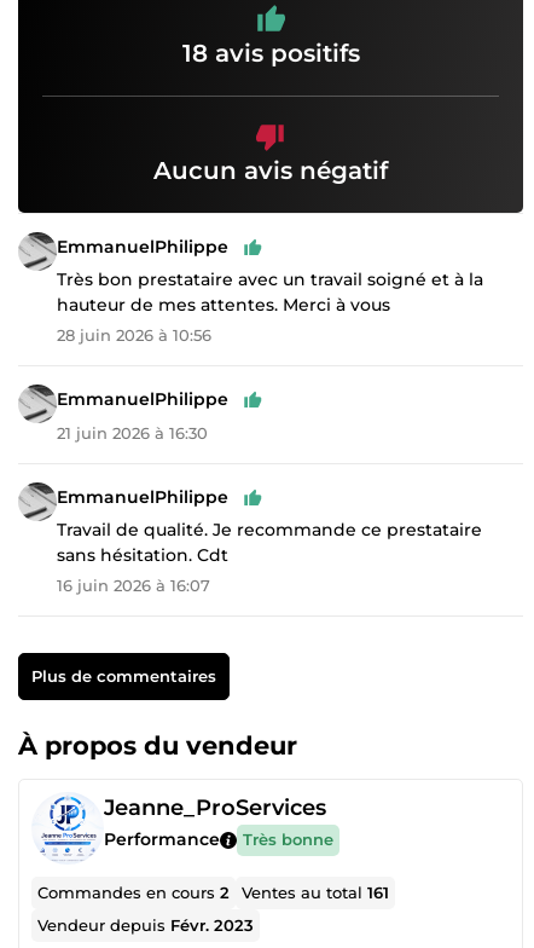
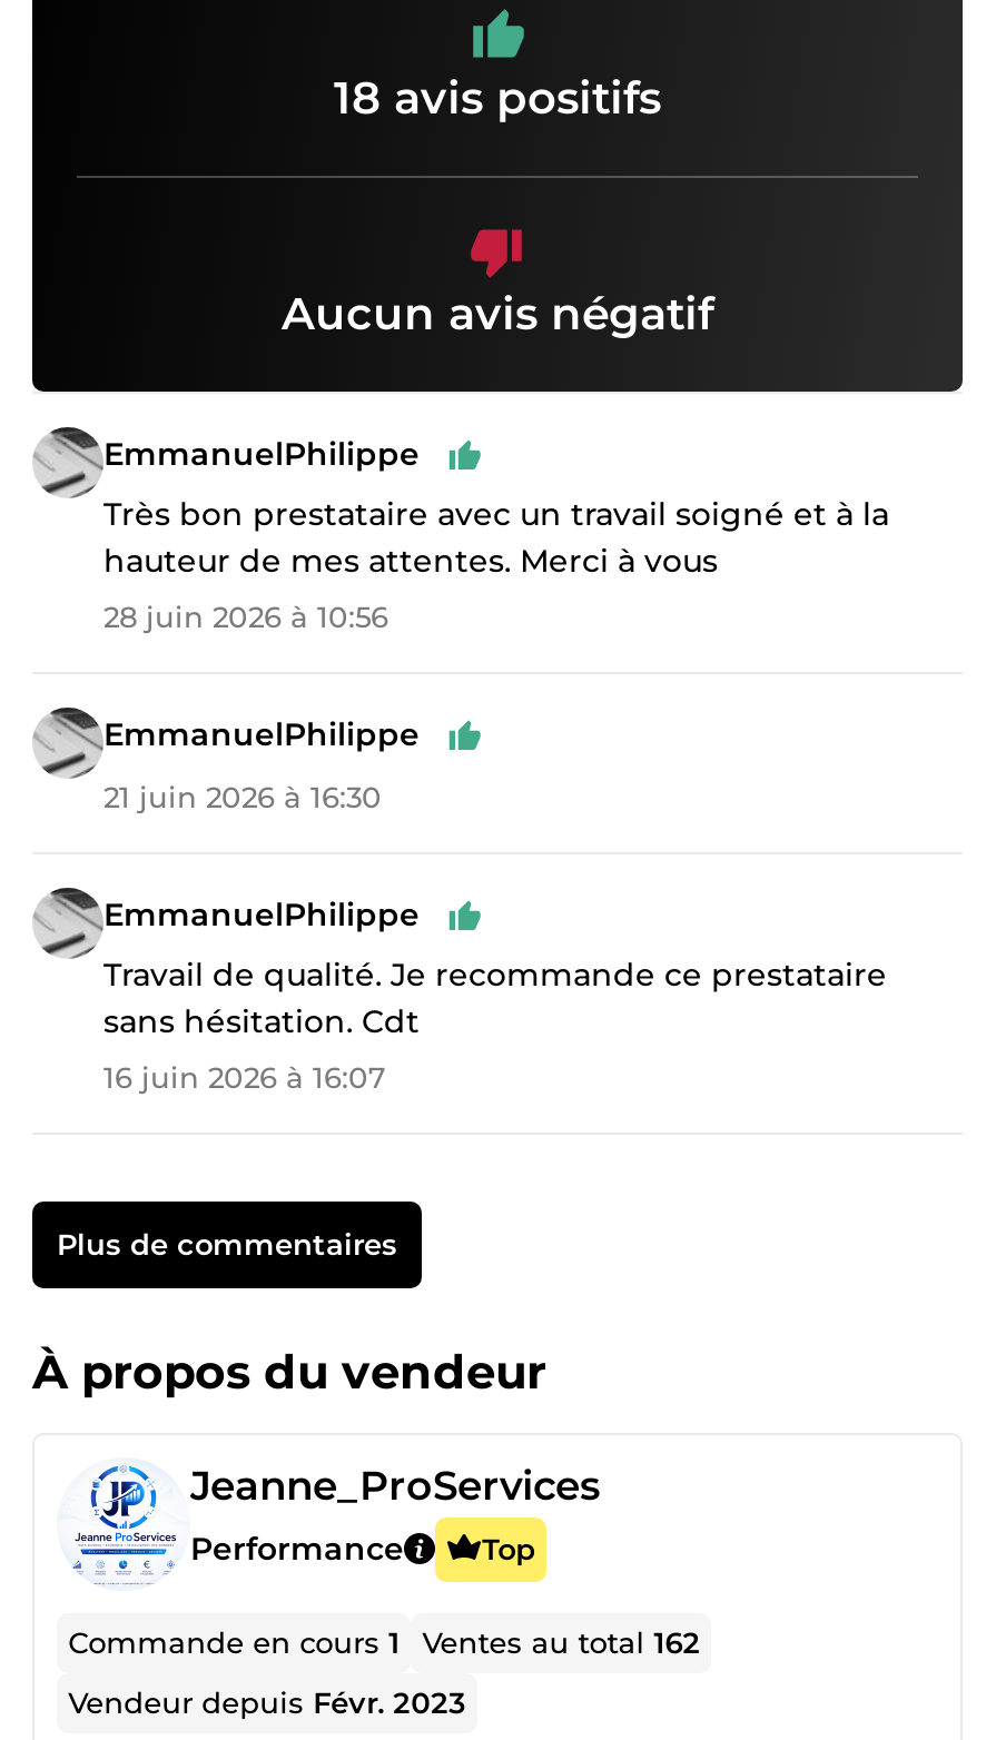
- Très bonne
+ Top

- Commandes en cours 2
- Ventes au total 161
+ Commande en cours 1
+ Ventes au total 162
